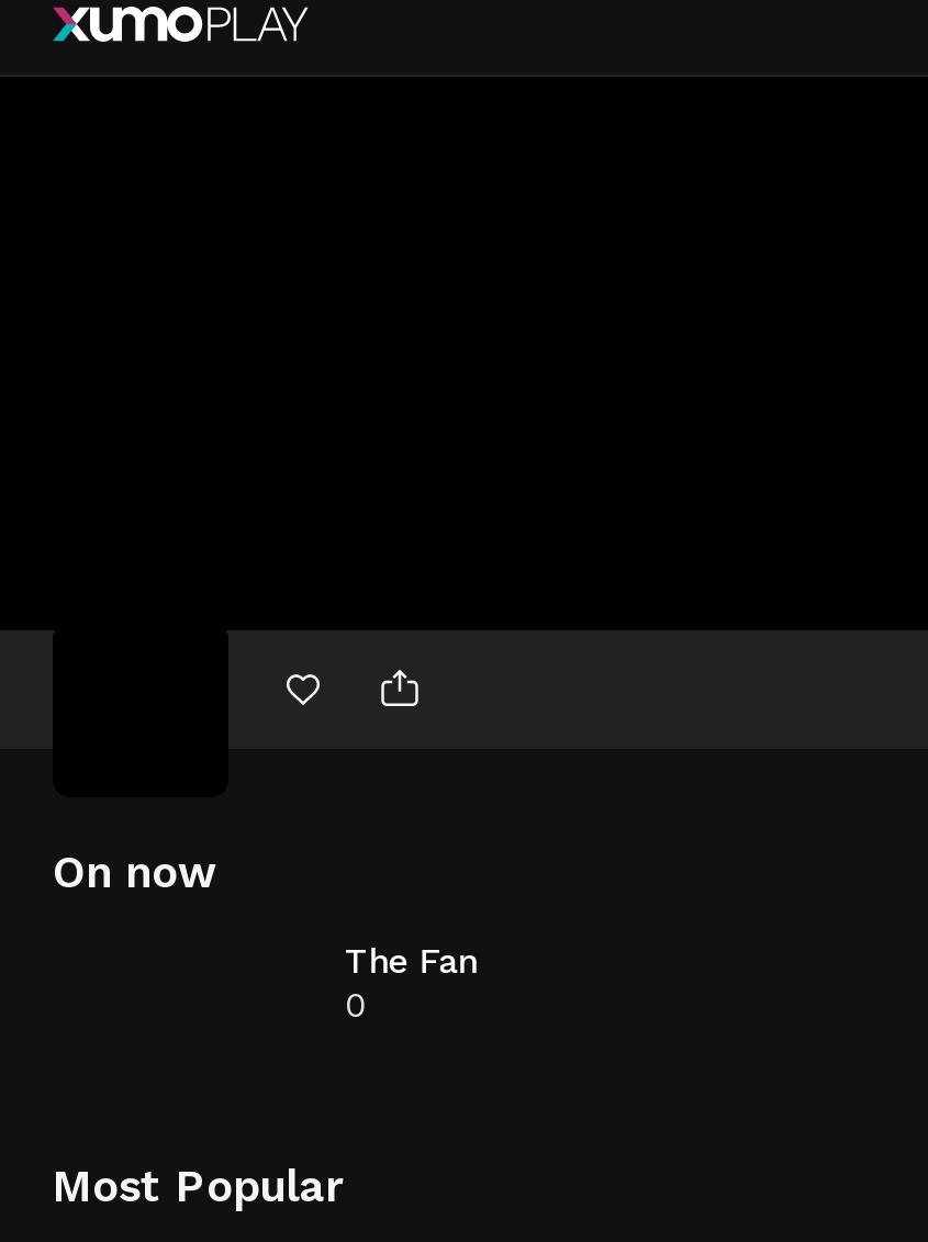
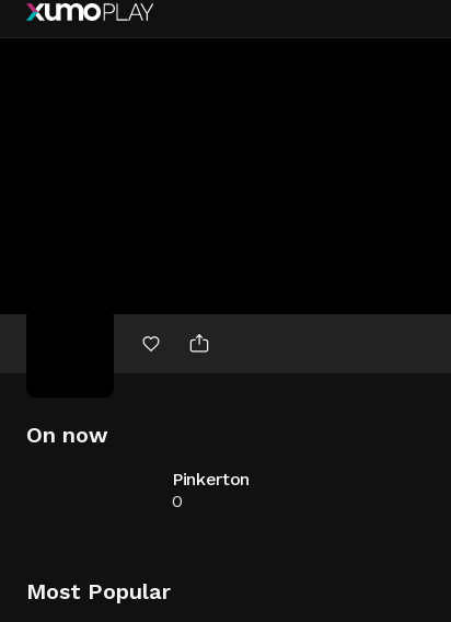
- The Fan
+ Pinkerton
